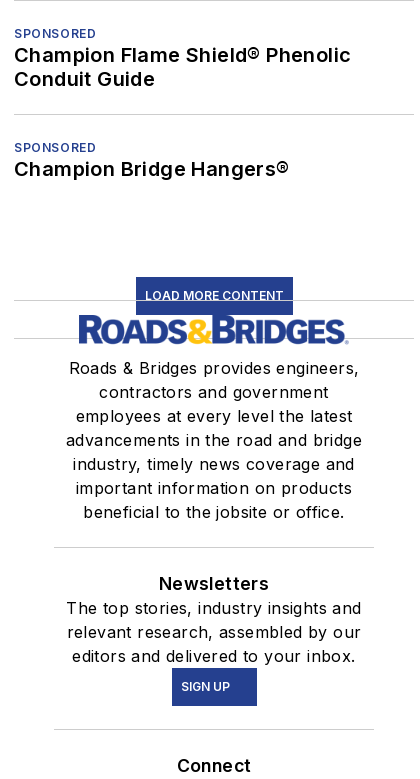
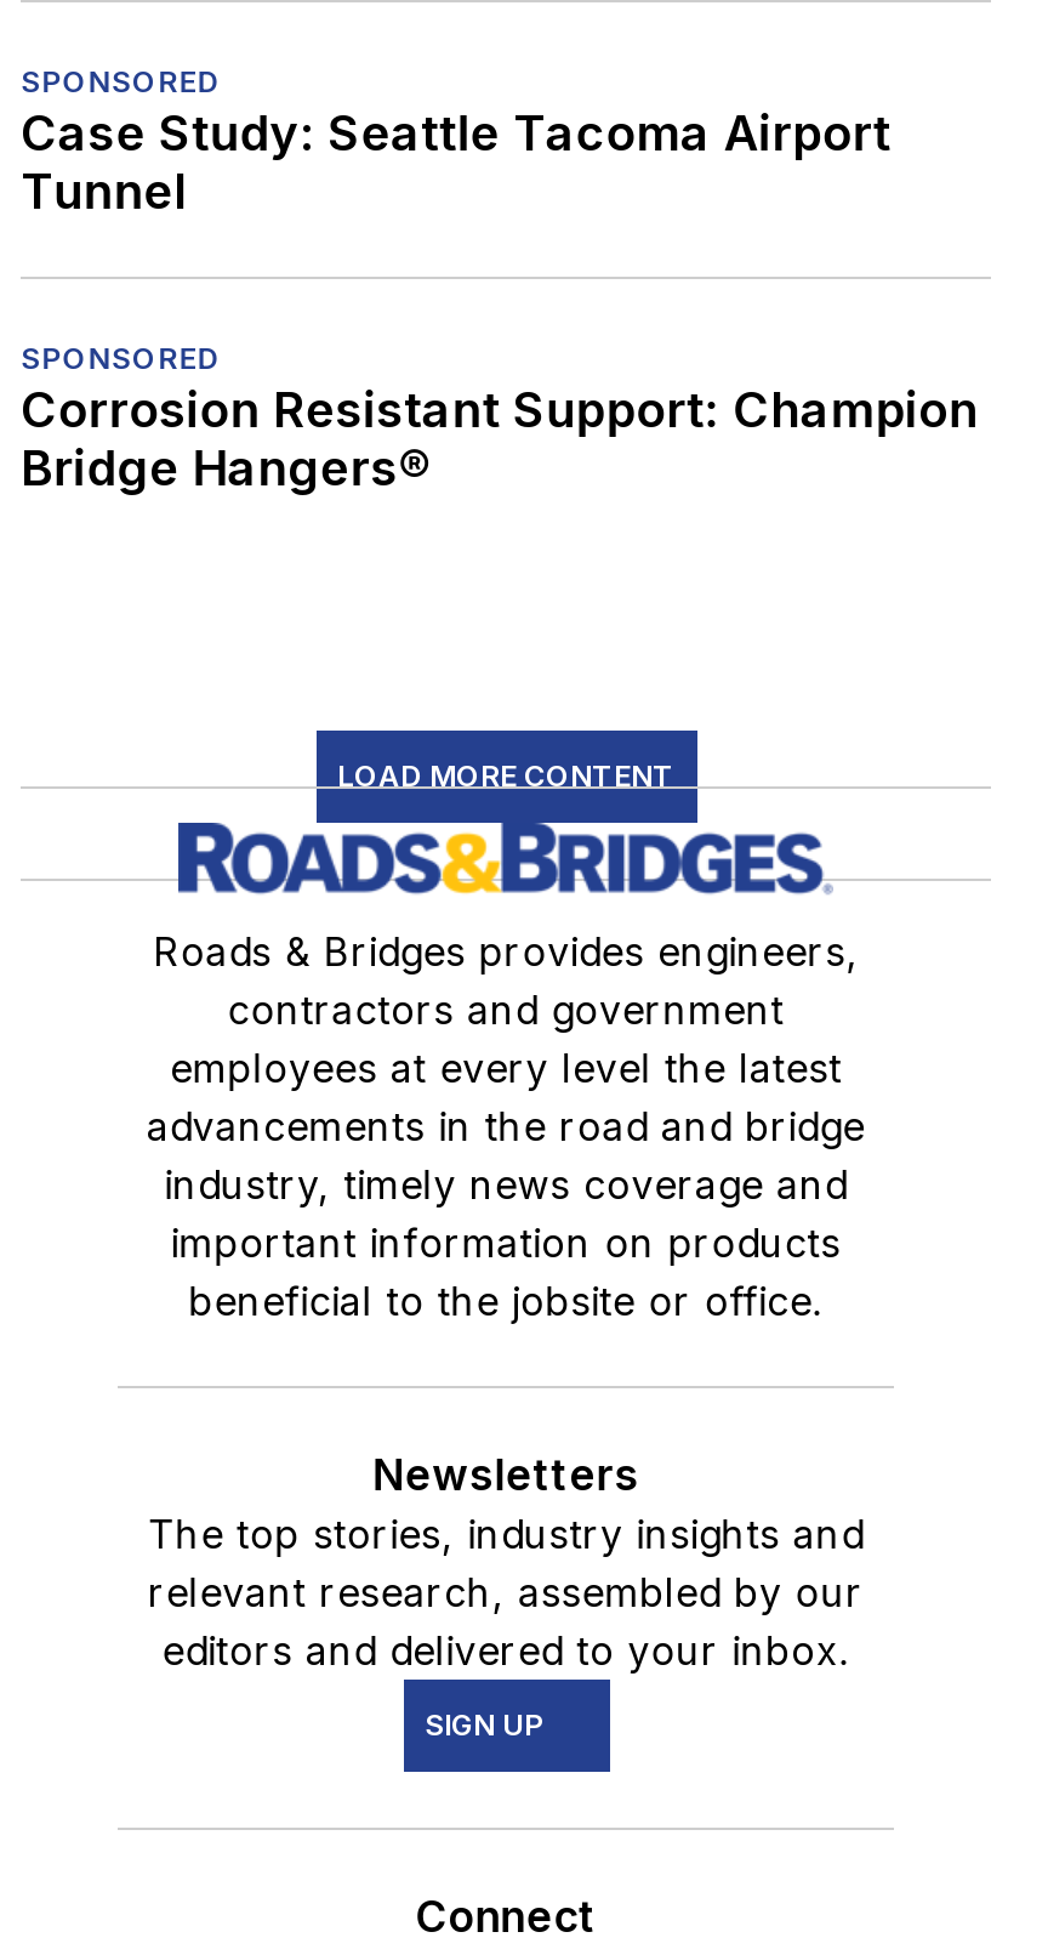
- Champion Flame Shield® Phenolic
- Conduit Guide
+ Case Study: Seattle Tacoma Airport
+ Tunnel

- Champion Bridge Hangers®
+ Corrosion Resistant Support: Champion
+ Bridge Hangers®
